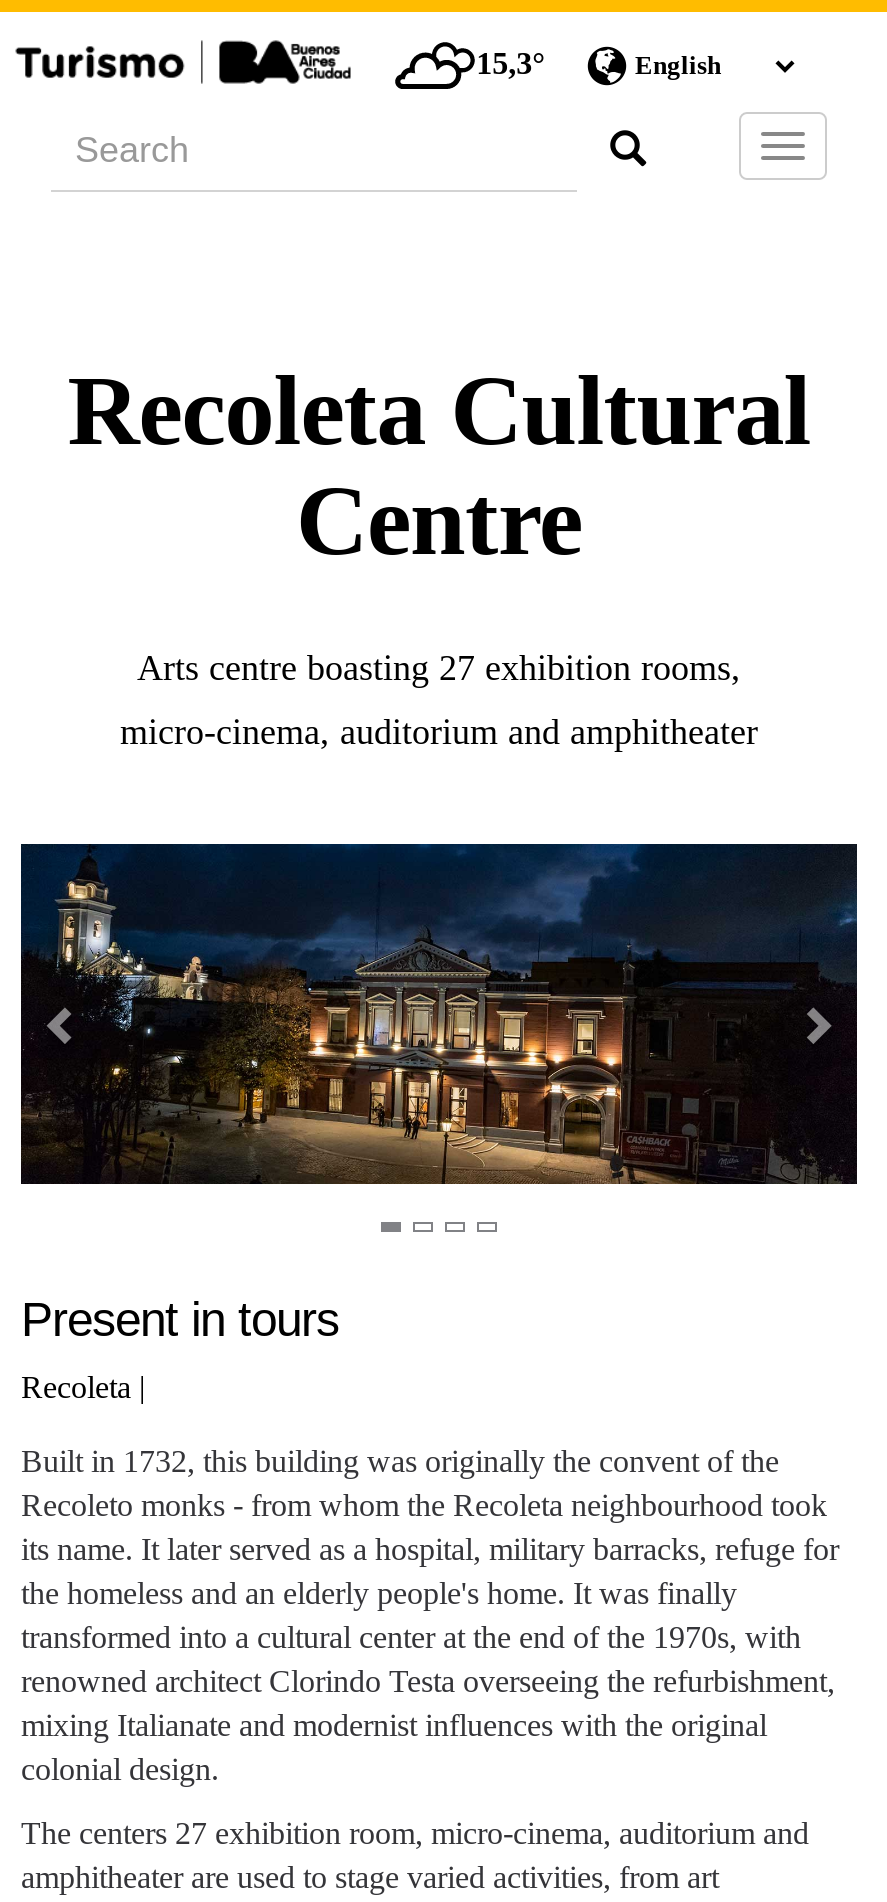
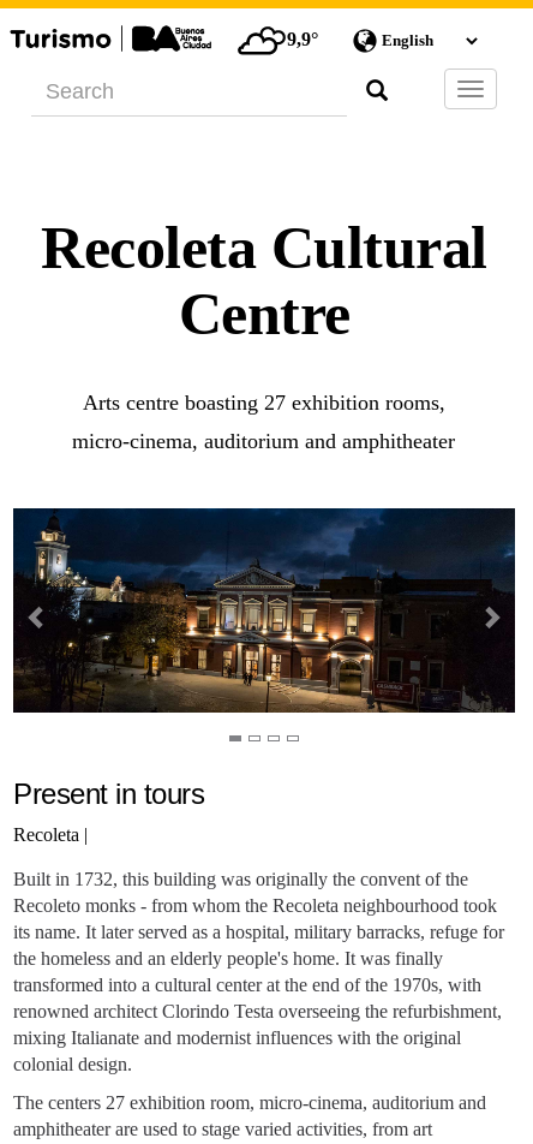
- 15,3°
+ 9,9°
